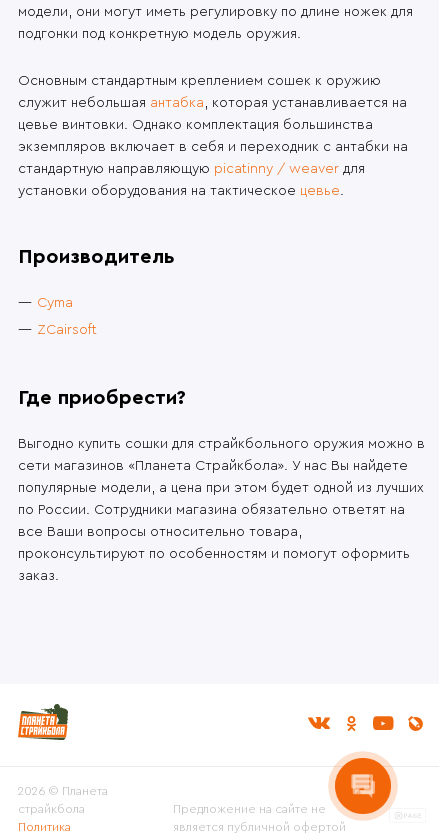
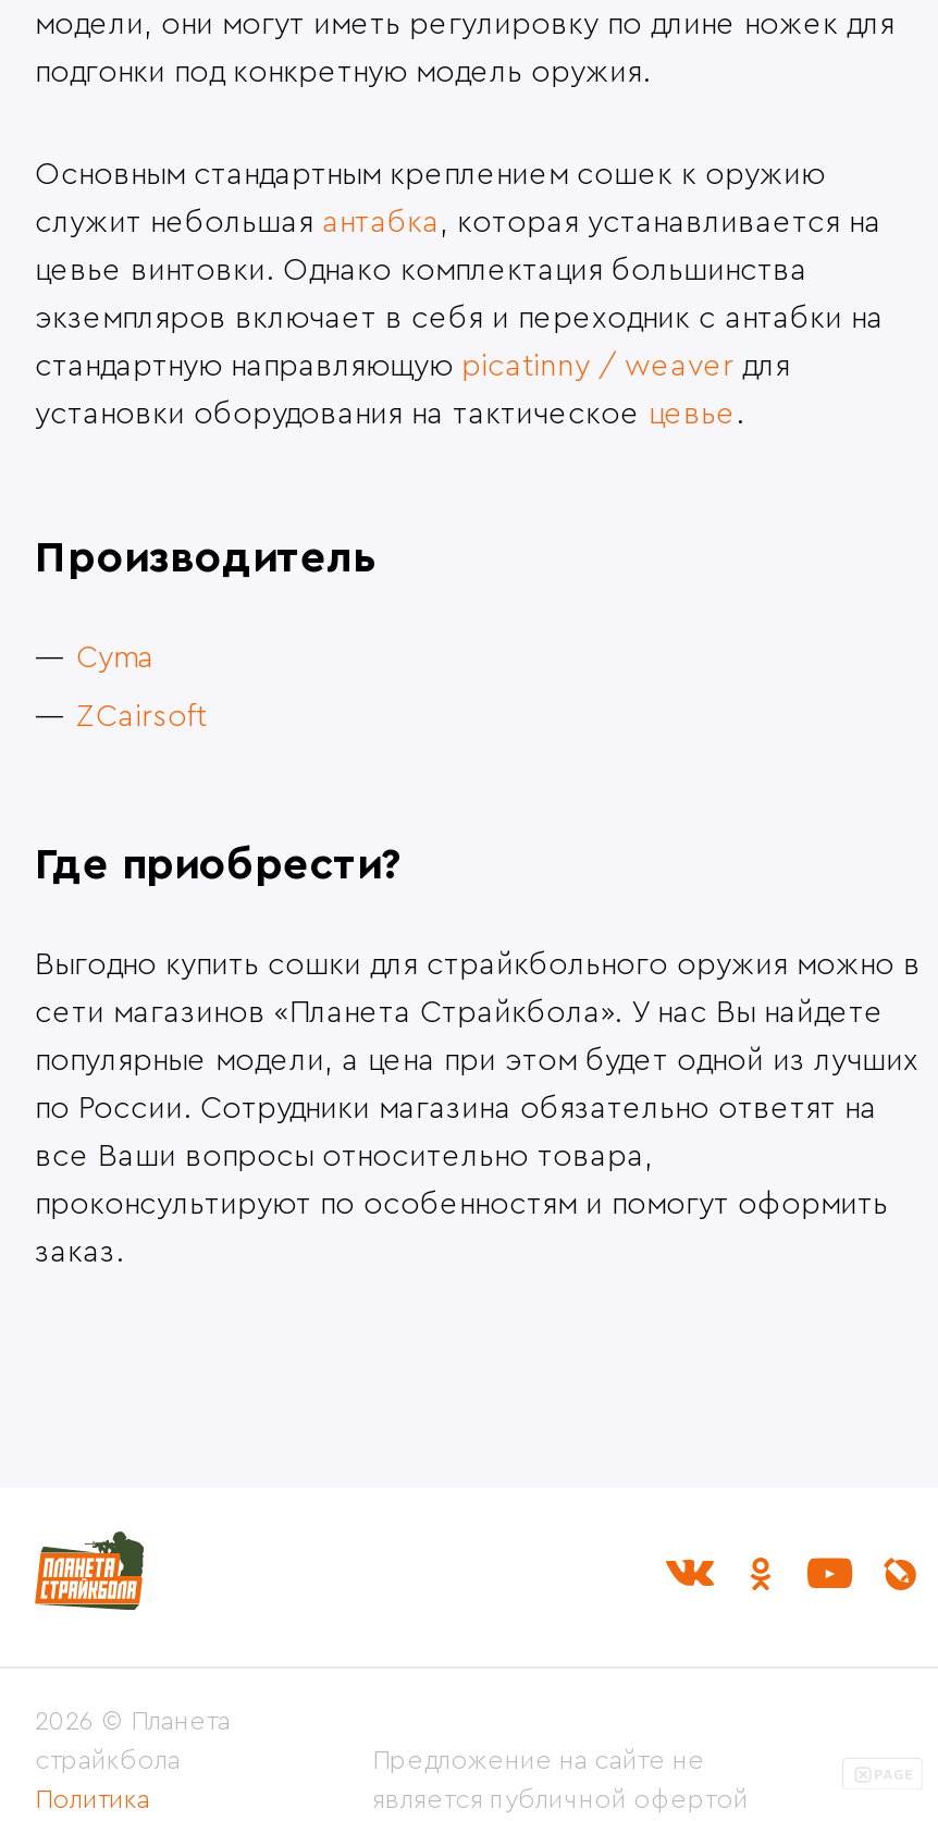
- [image]
